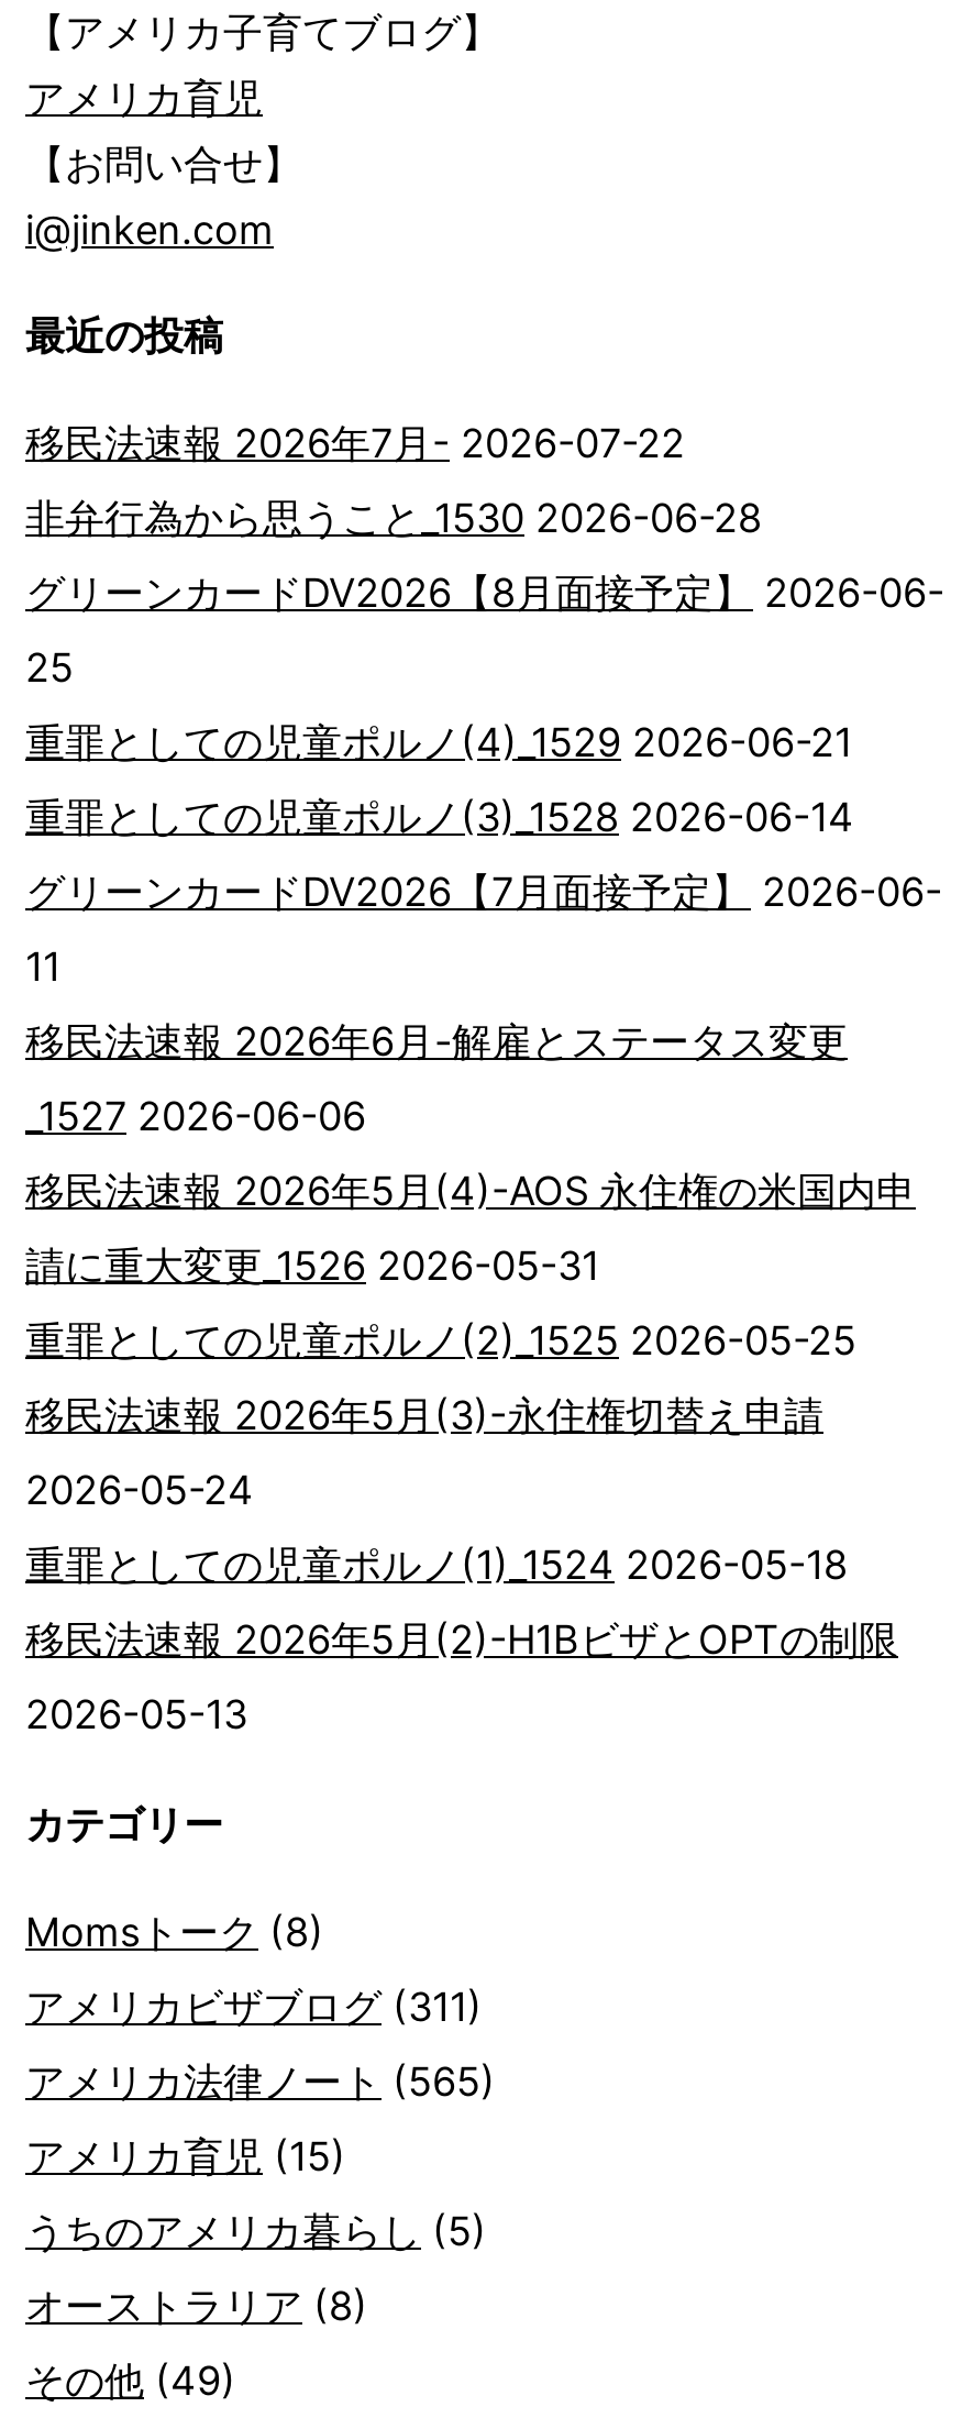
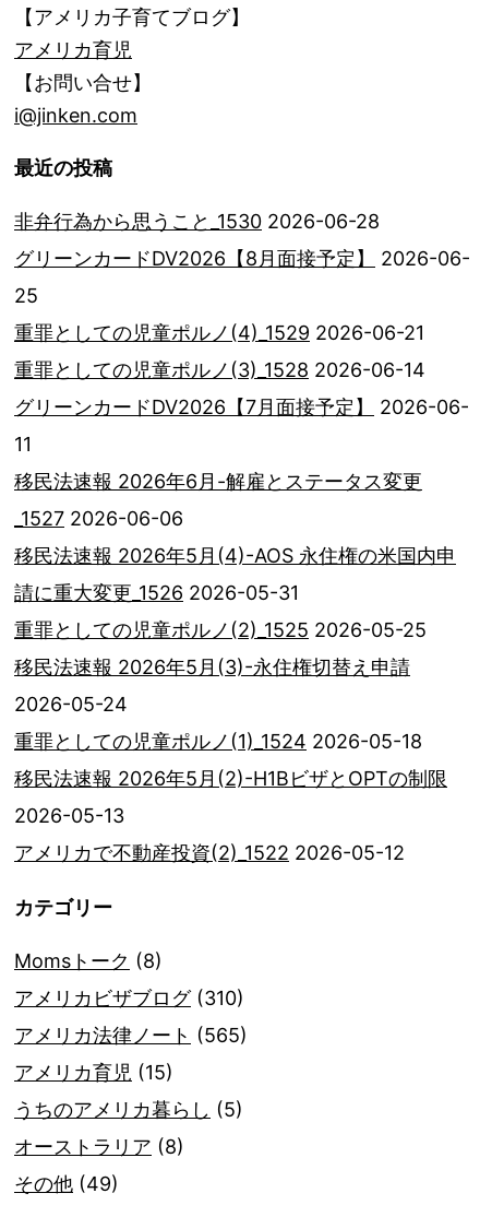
- 移民法速報 2026年7月- 2026-07-22

moved up: 非弁行為から思うこと_1530 2026-06-28 | グリーンカードDV2026【8月面接予定】 2026-06- | 25 | ... | 移民法速報 2026年5月(2)-H1BビザとOPTの制限 | 2026-05-13

+ アメリカで不動産投資(2)_1522 2026-05-12

- アメリカビザブログ(311)
+ アメリカビザブログ(310)
